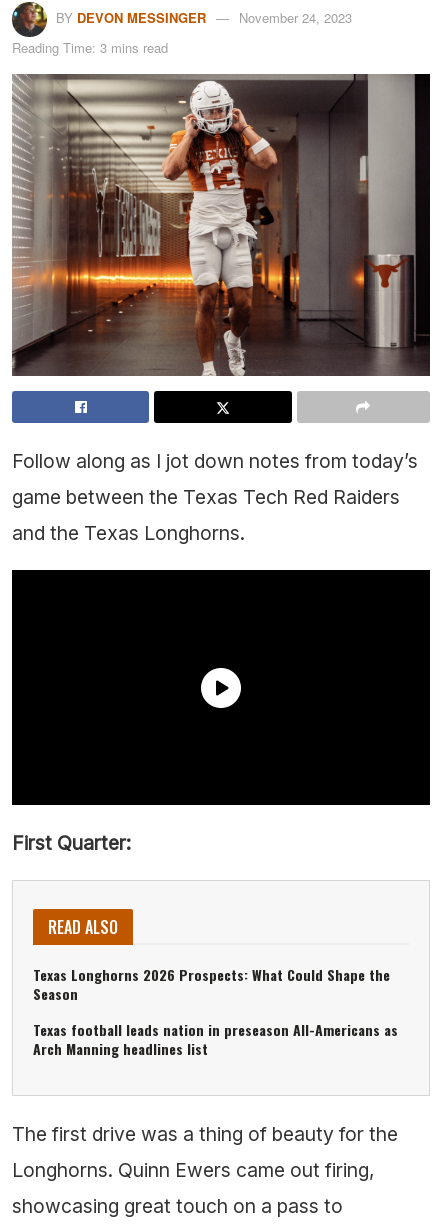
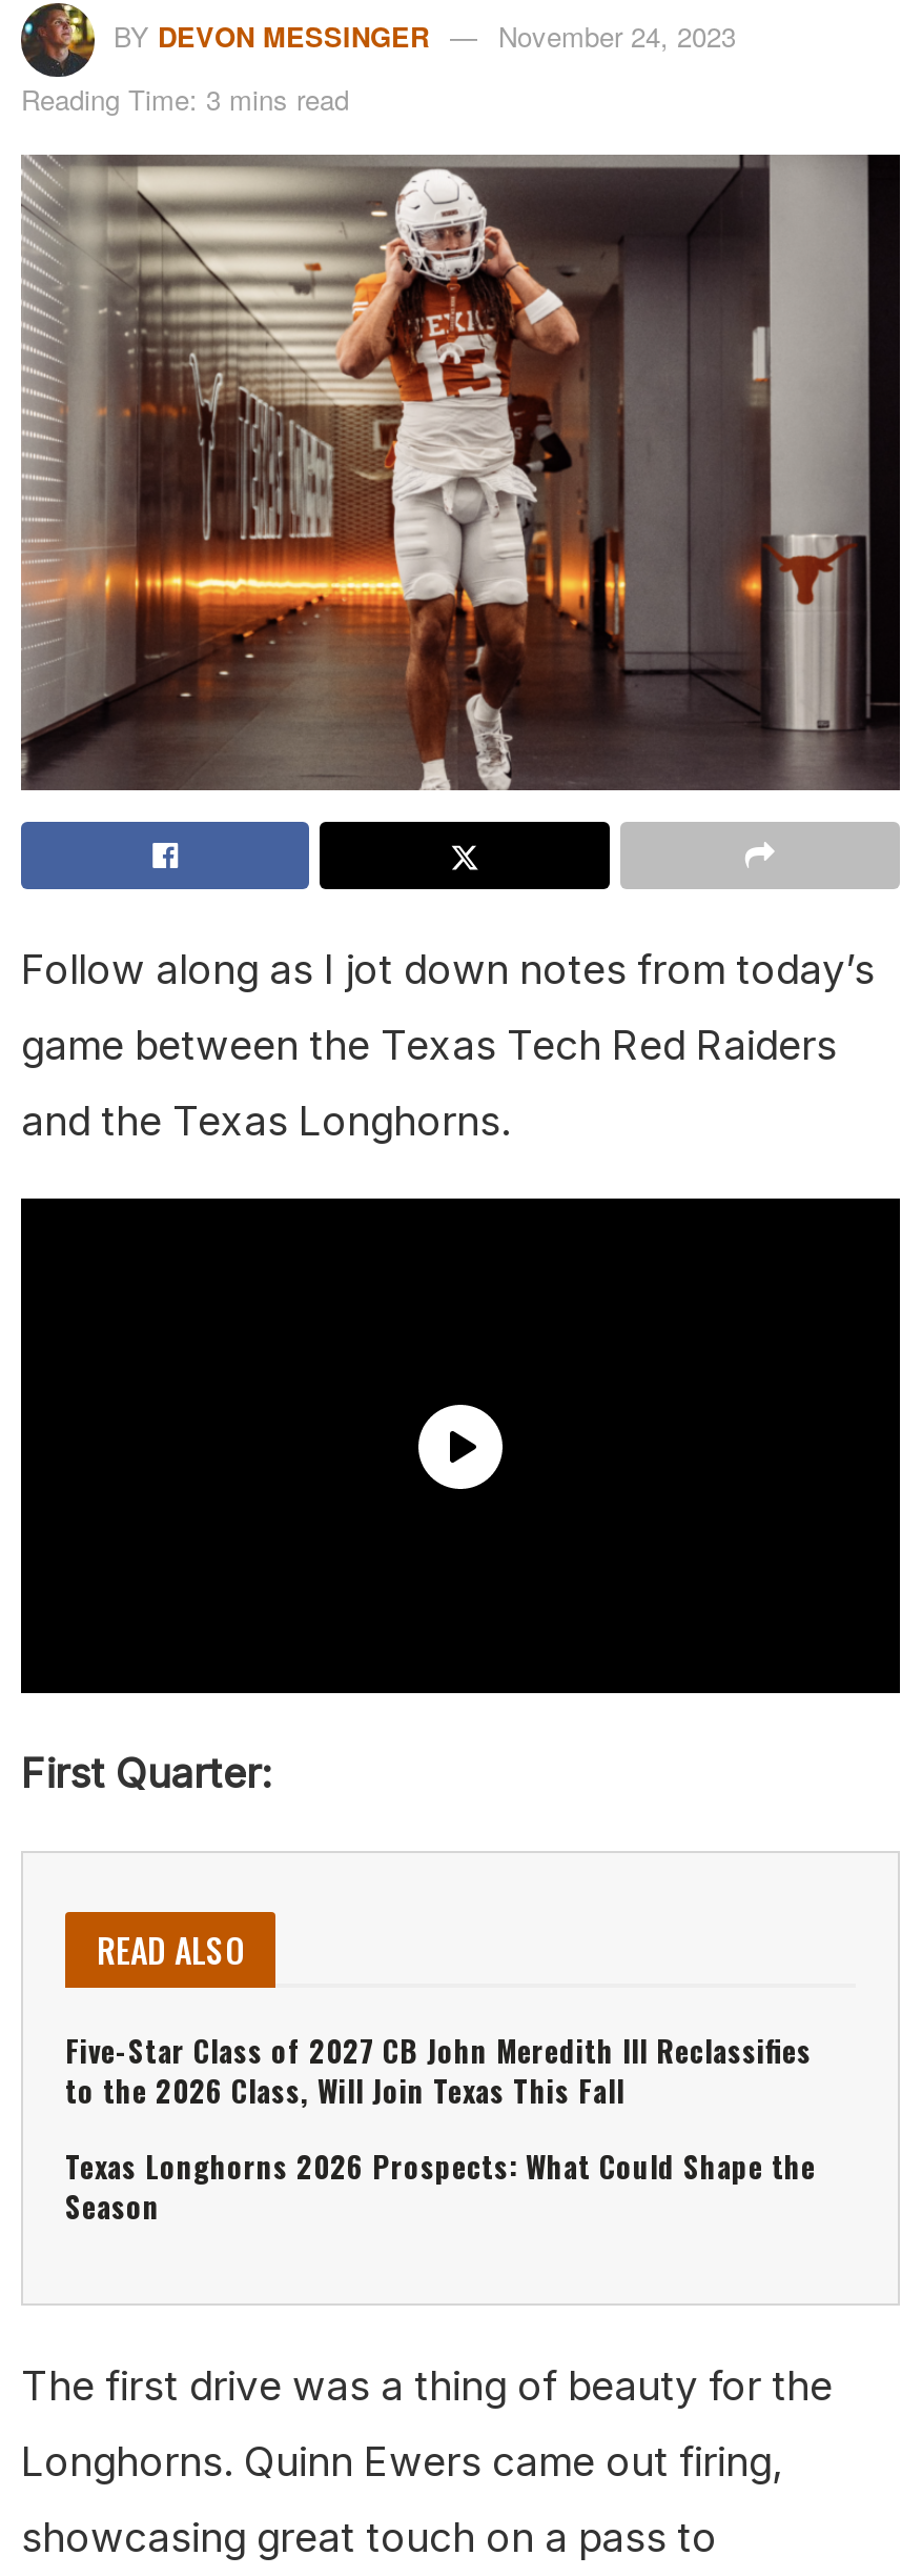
+ Five-Star Class of 2027 CB John Meredith III Reclassifies
+ to the 2026 Class, Will Join Texas This Fall

moved down: Texas Longhorns 2026 Prospects: What Could Shape the | Season

- Texas football leads nation in preseason All-Americans as
- Arch Manning headlines list
